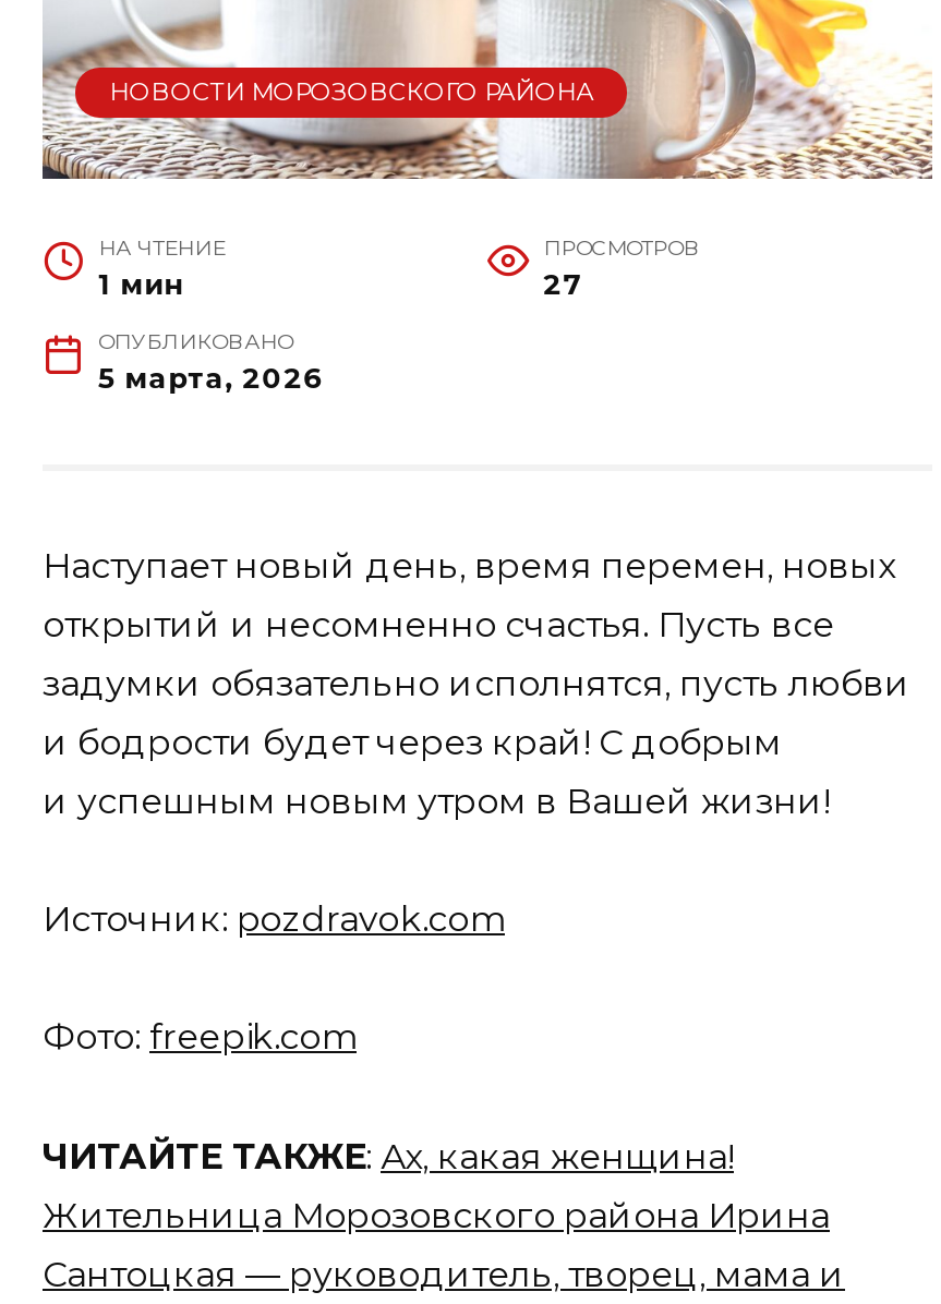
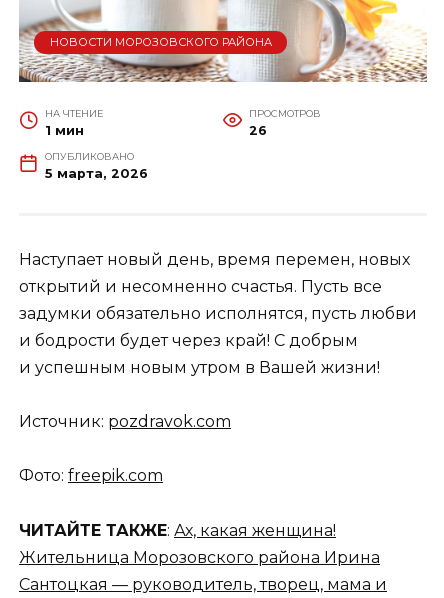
- 27
+ 26
